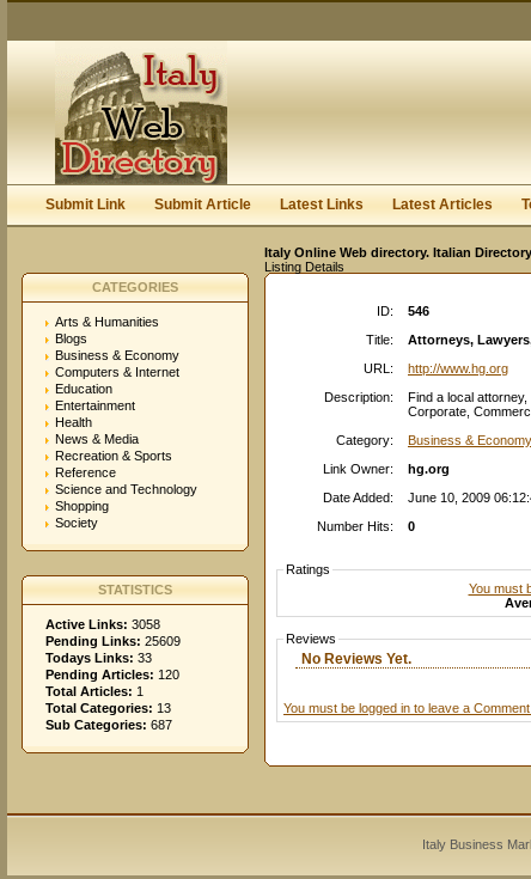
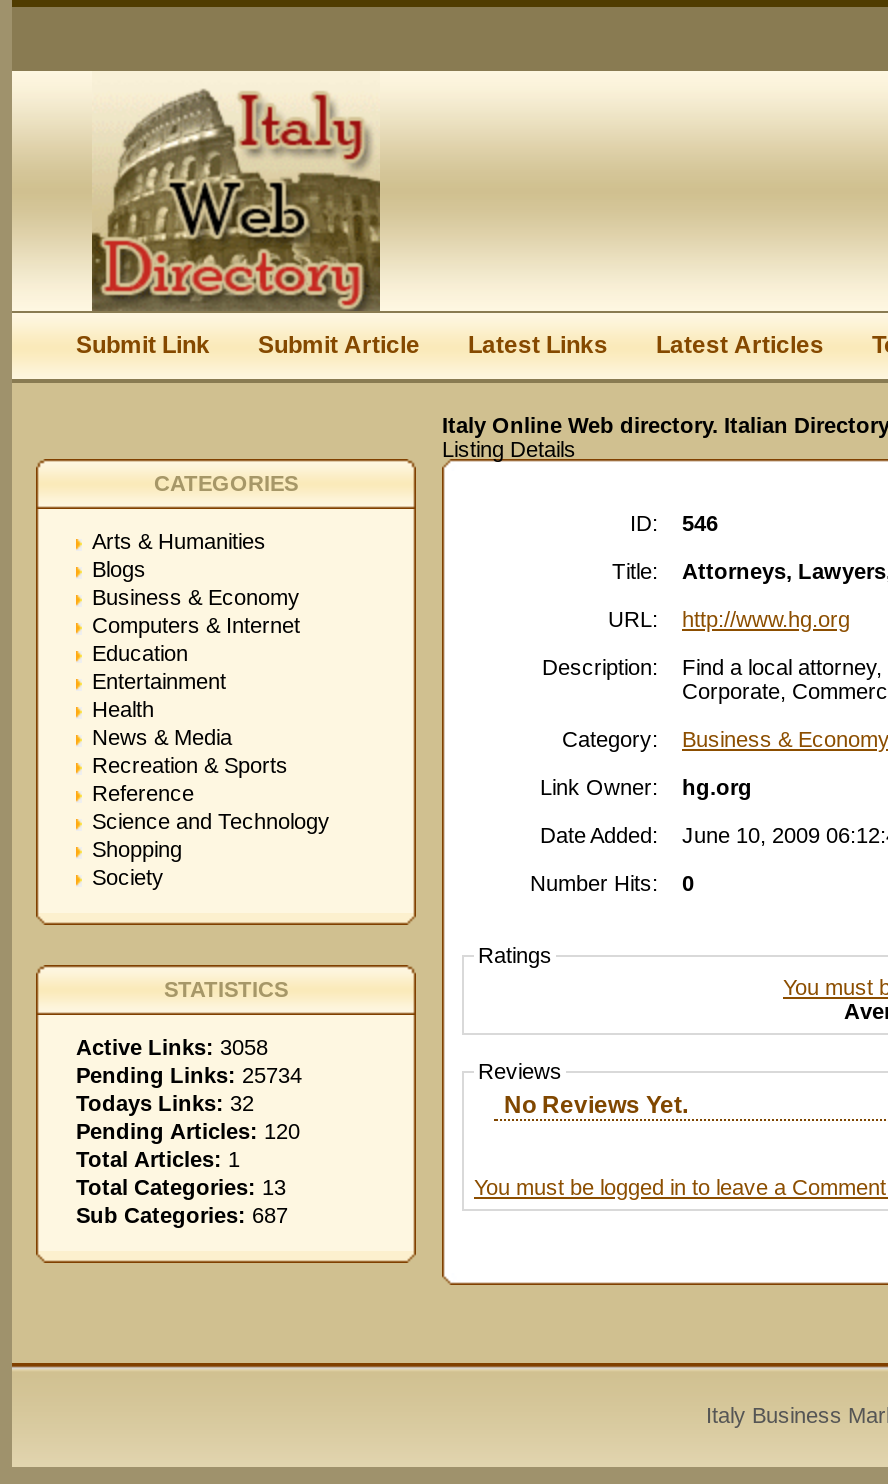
- Pending Links: 25609
+ Pending Links: 25734

- Todays Links: 33
+ Todays Links: 32
